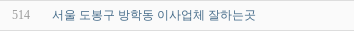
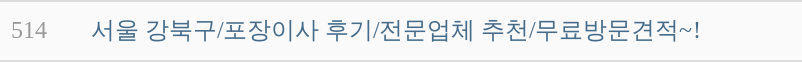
- 서울 도봉구 방학동 이사업체 잘하는곳
+ 서울 강북구/포장이사 후기/전문업체 추천/무료방문견적~!
